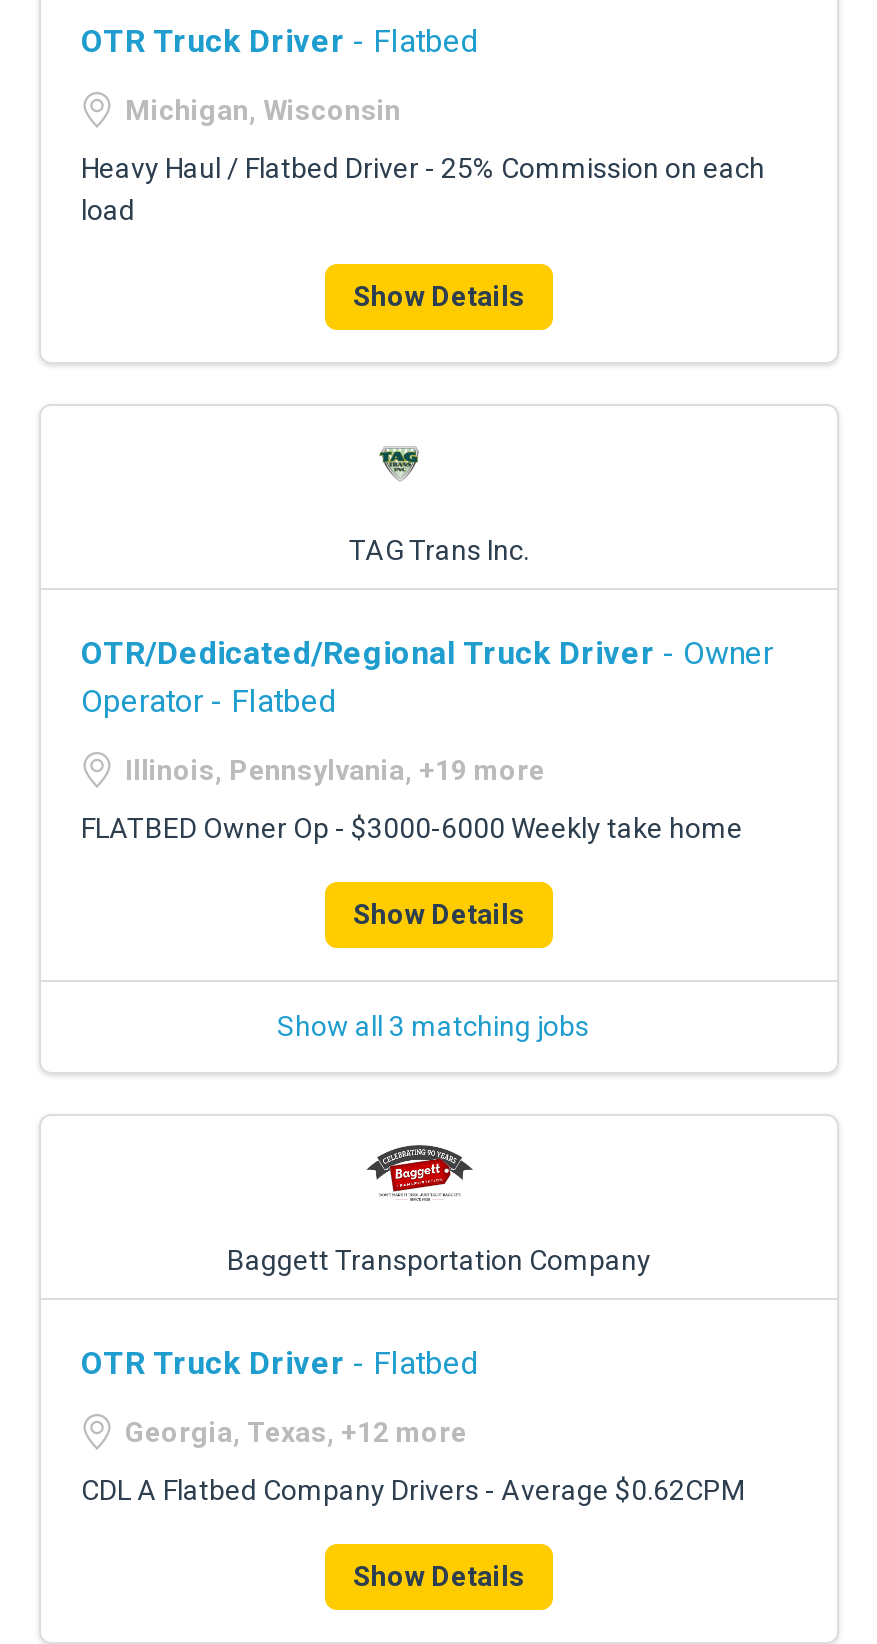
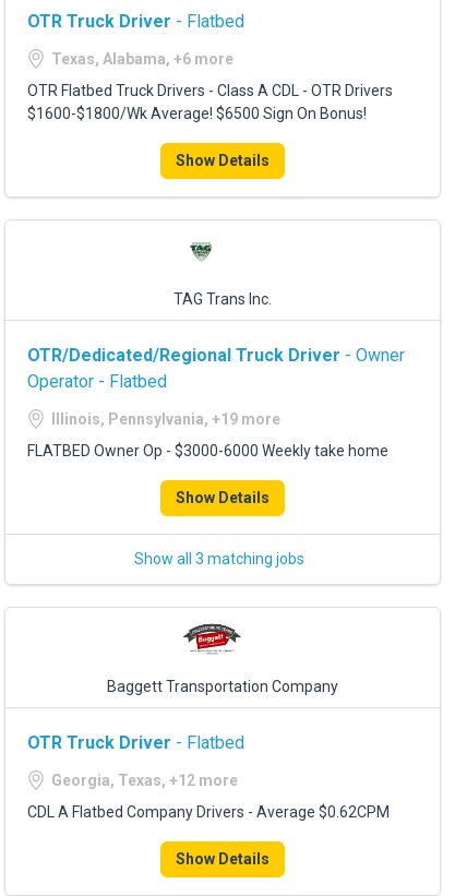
- Michigan, Wisconsin
+ Texas, Alabama, +6 more

- Heavy Haul / Flatbed Driver - 25% Commission on each
- load
+ OTR Flatbed Truck Drivers - Class A CDL - OTR Drivers
+ $1600-$1800/Wk Average! $6500 Sign On Bonus!
